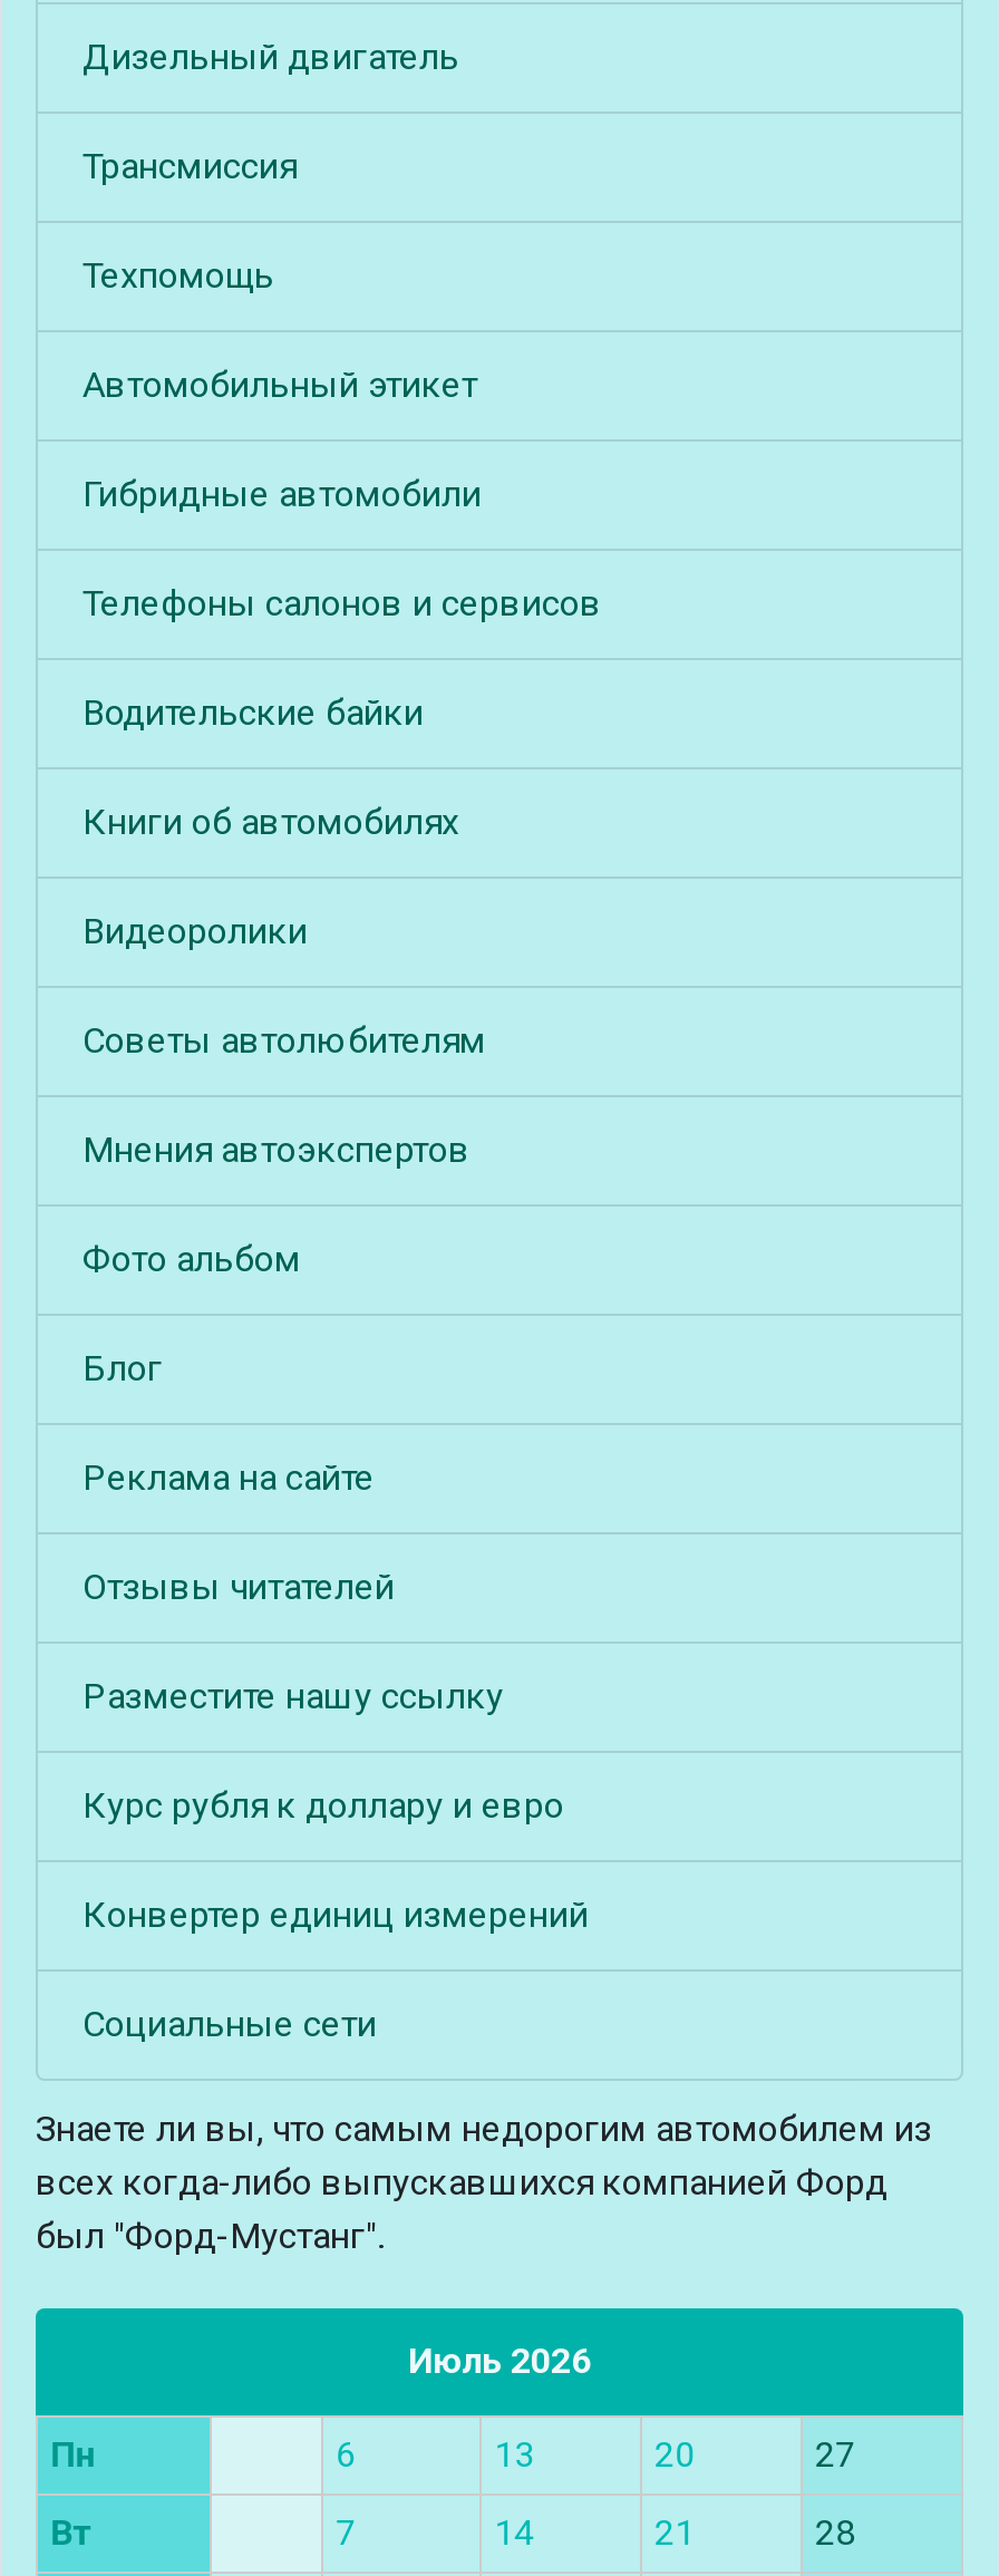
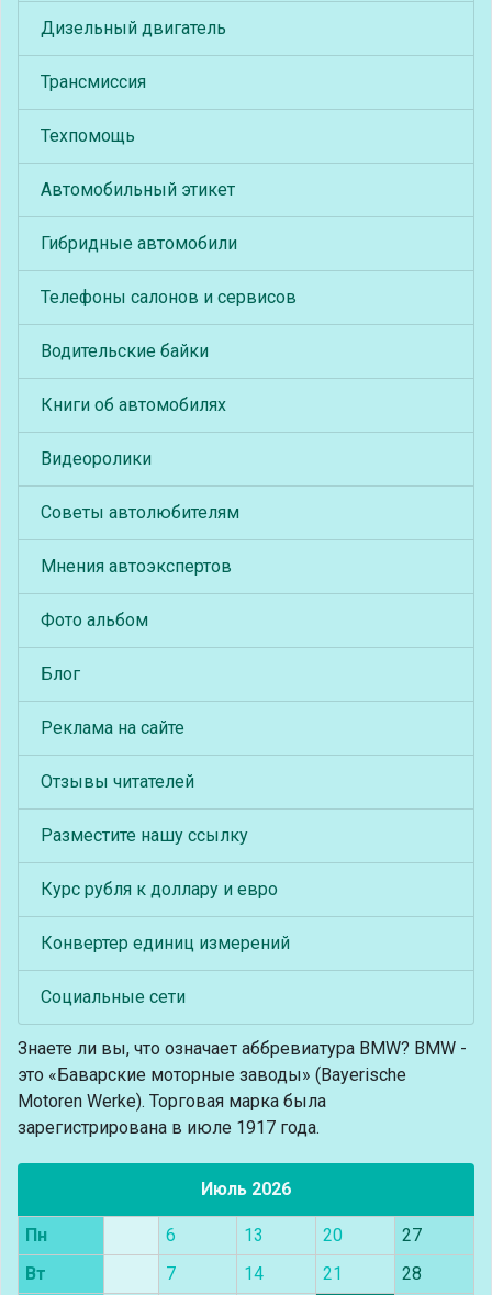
- Знаете ли вы, что самым недорогим автомобилем из
- всех когда-либо выпускавшихся компанией Форд
- был "Форд-Мустанг".
+ Знаете ли вы, что означает аббревиатура BMW? BMW -
+ это «Баварские моторные заводы» (Bayerische
+ Motoren Werke). Торговая марка была
+ зарегистрирована в июле 1917 года.
